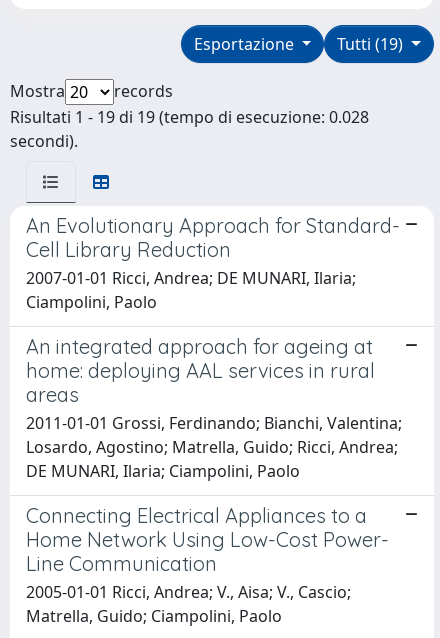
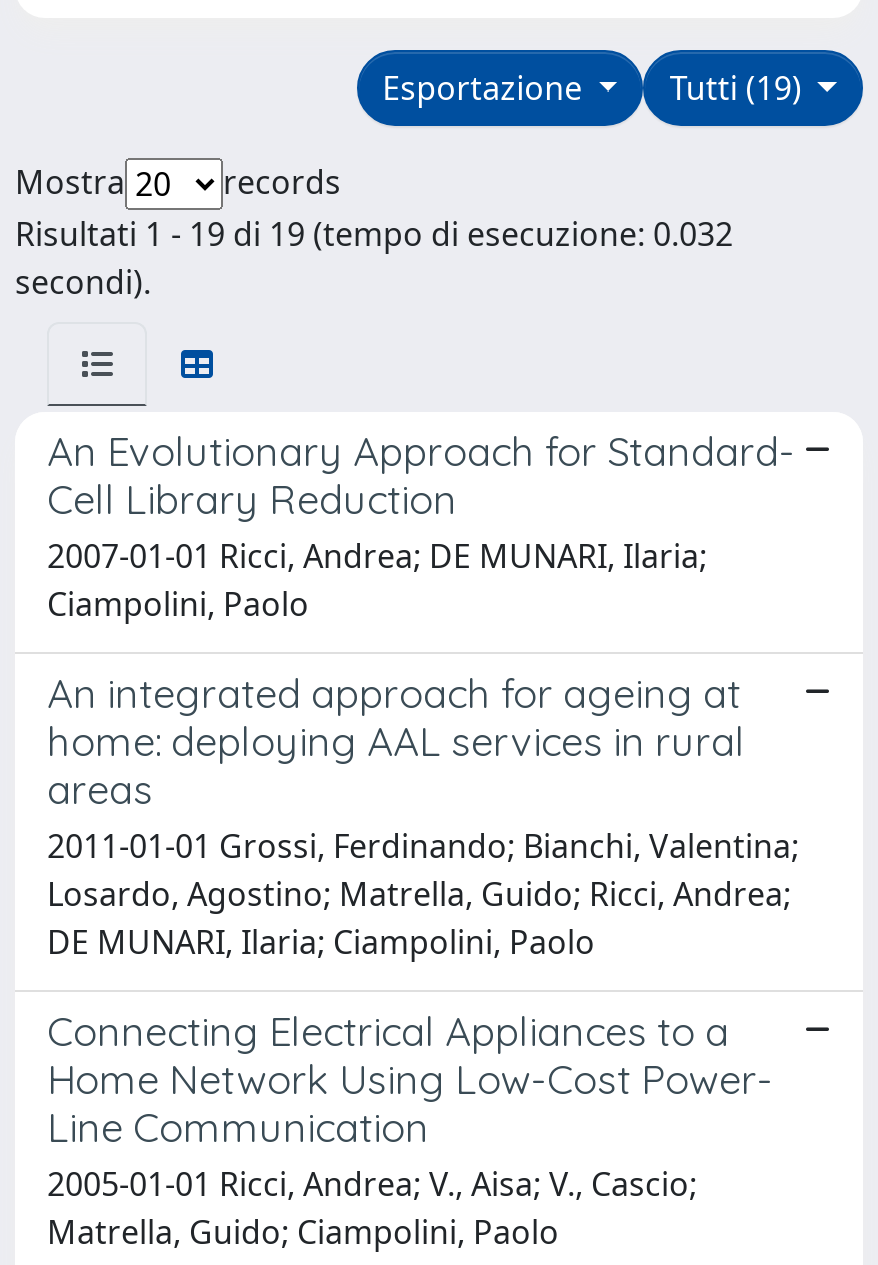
- Risultati 1 - 19 di 19 (tempo di esecuzione: 0.028
+ Risultati 1 - 19 di 19 (tempo di esecuzione: 0.032
